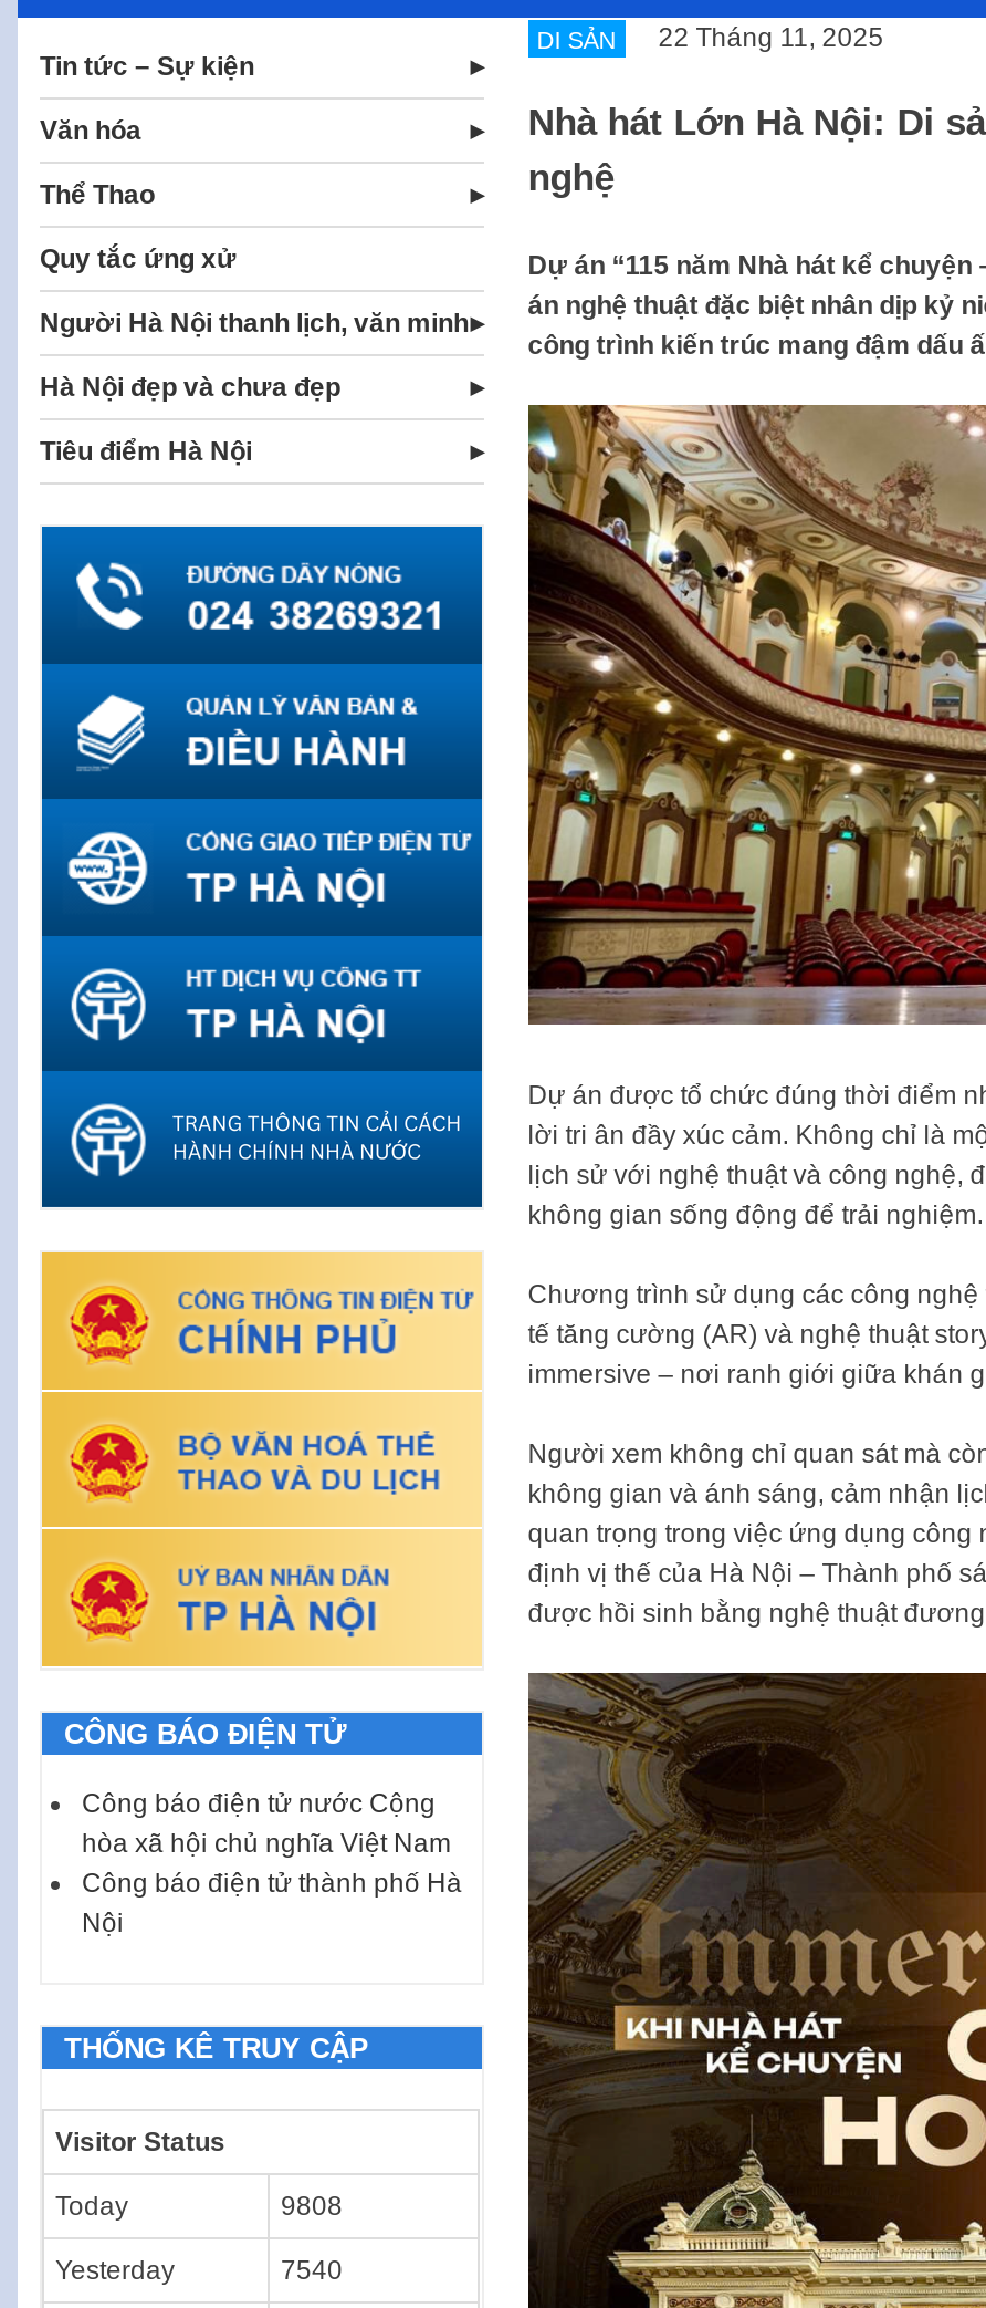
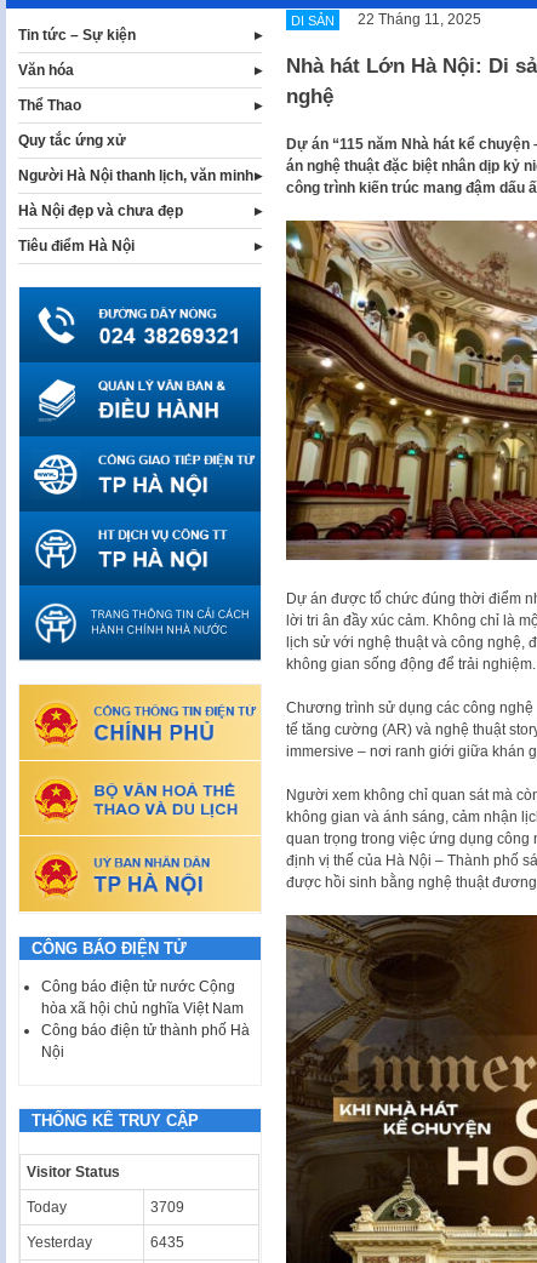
- 9808
+ 3709

- 7540
+ 6435
